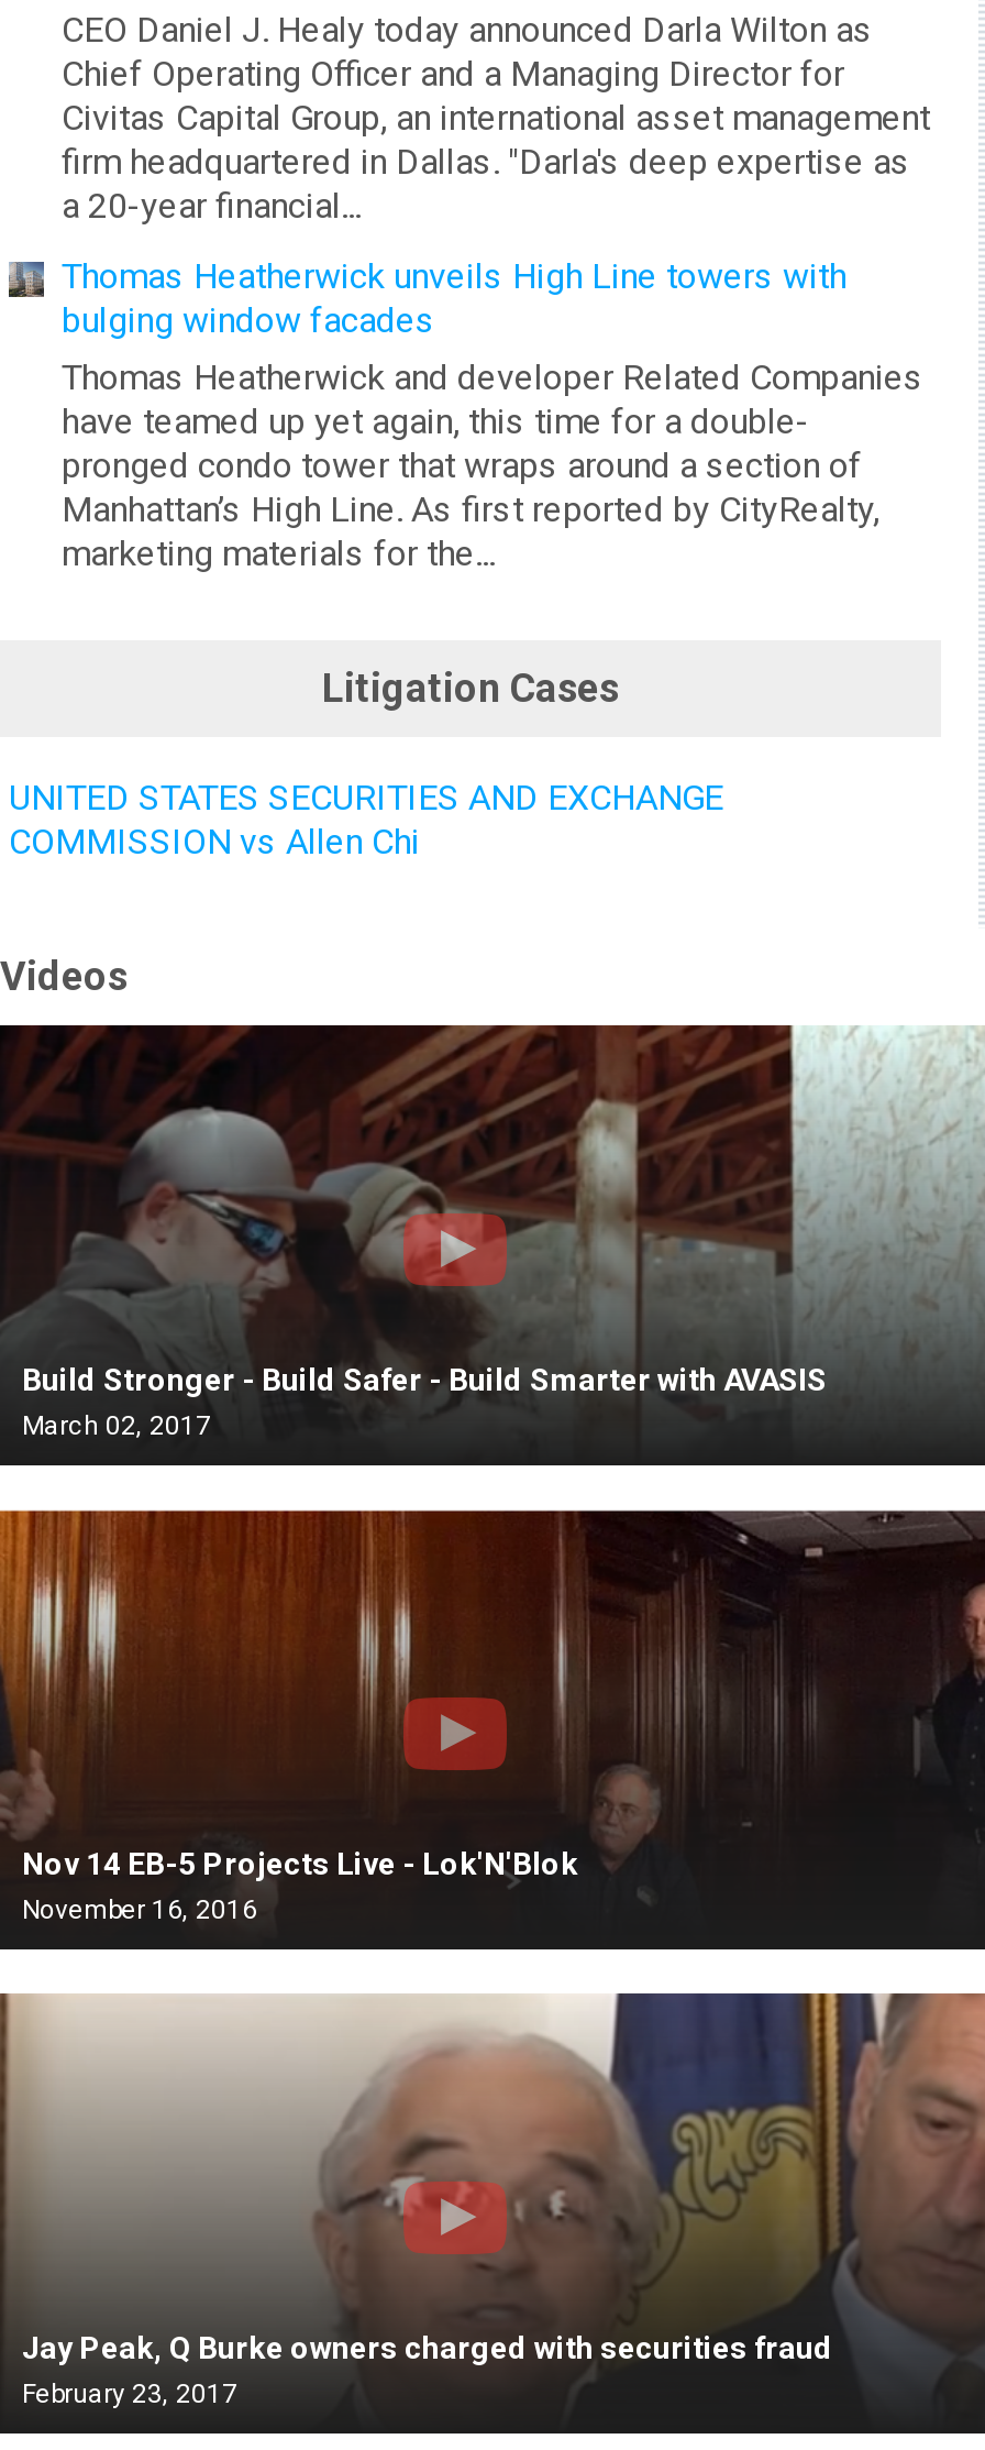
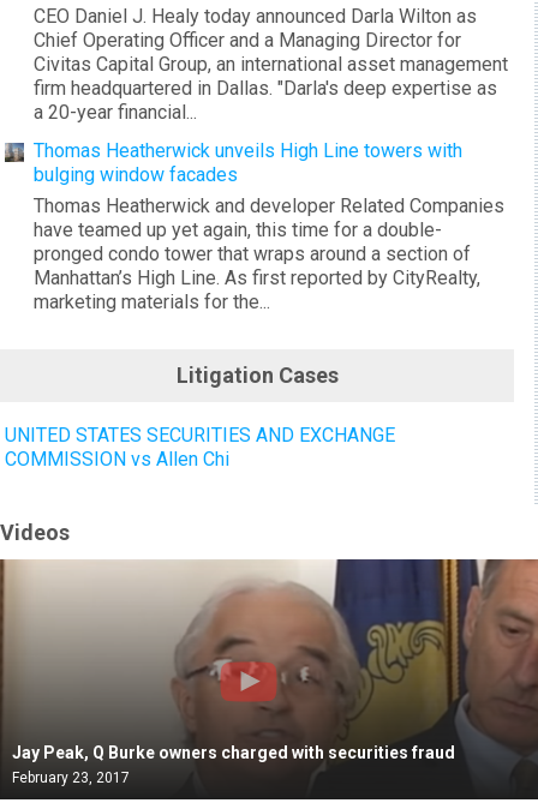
- [image]
- Build Stronger - Build Safer - Build Smarter with AVASIS
- March 02, 2017

- [image]
- Nov 14 EB-5 Projects Live - Lok'N'Blok
- November 16, 2016
